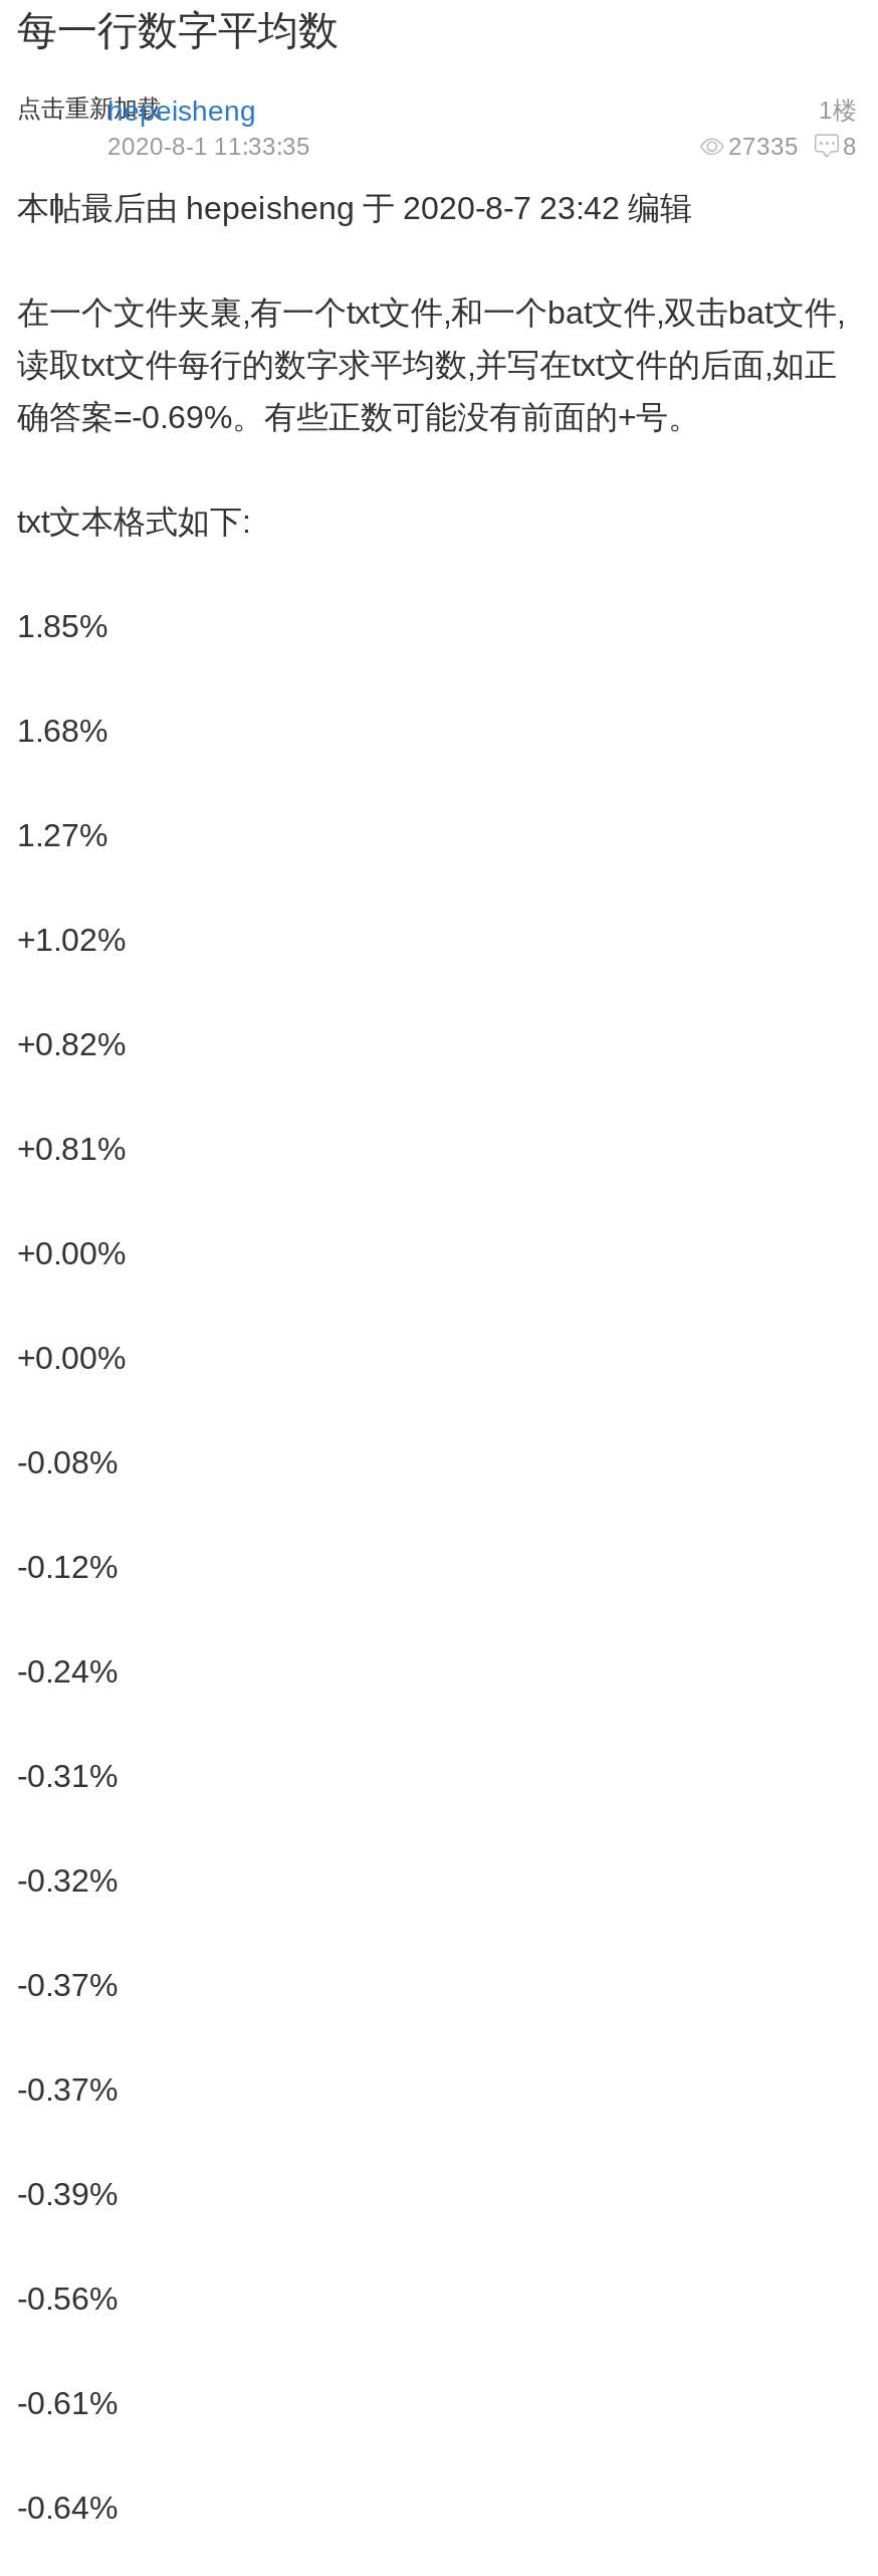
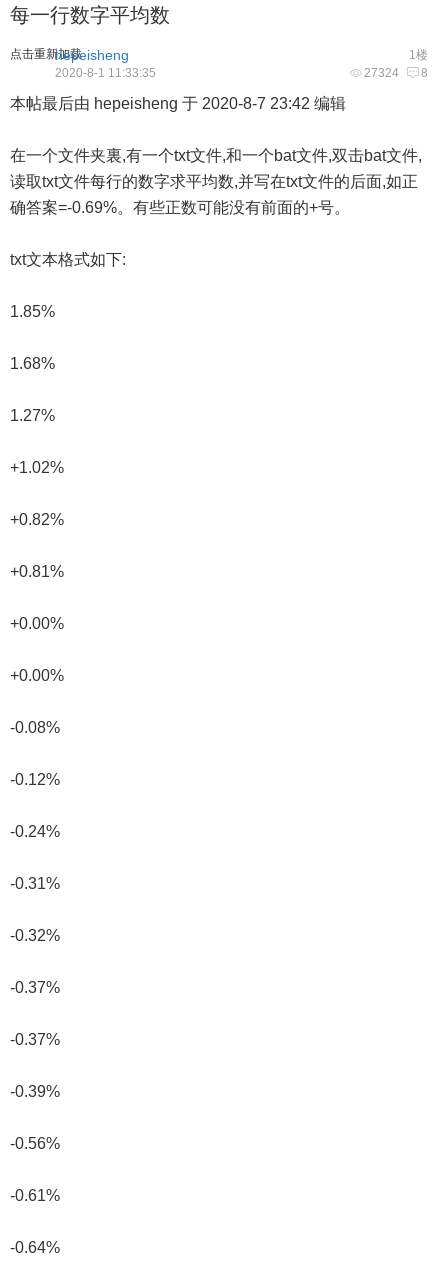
- 27335 8
+ 27324 8
